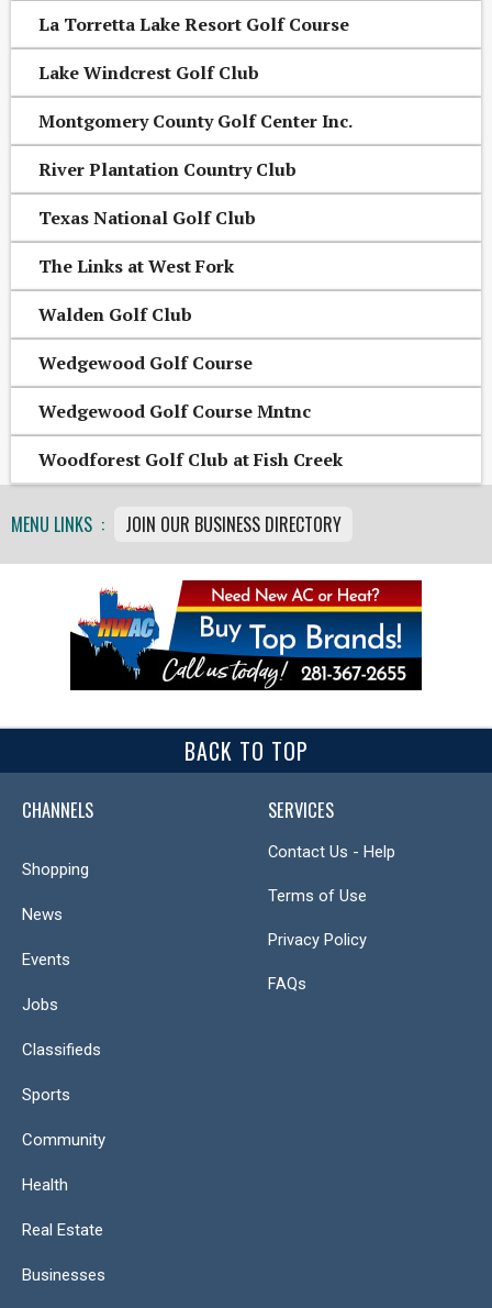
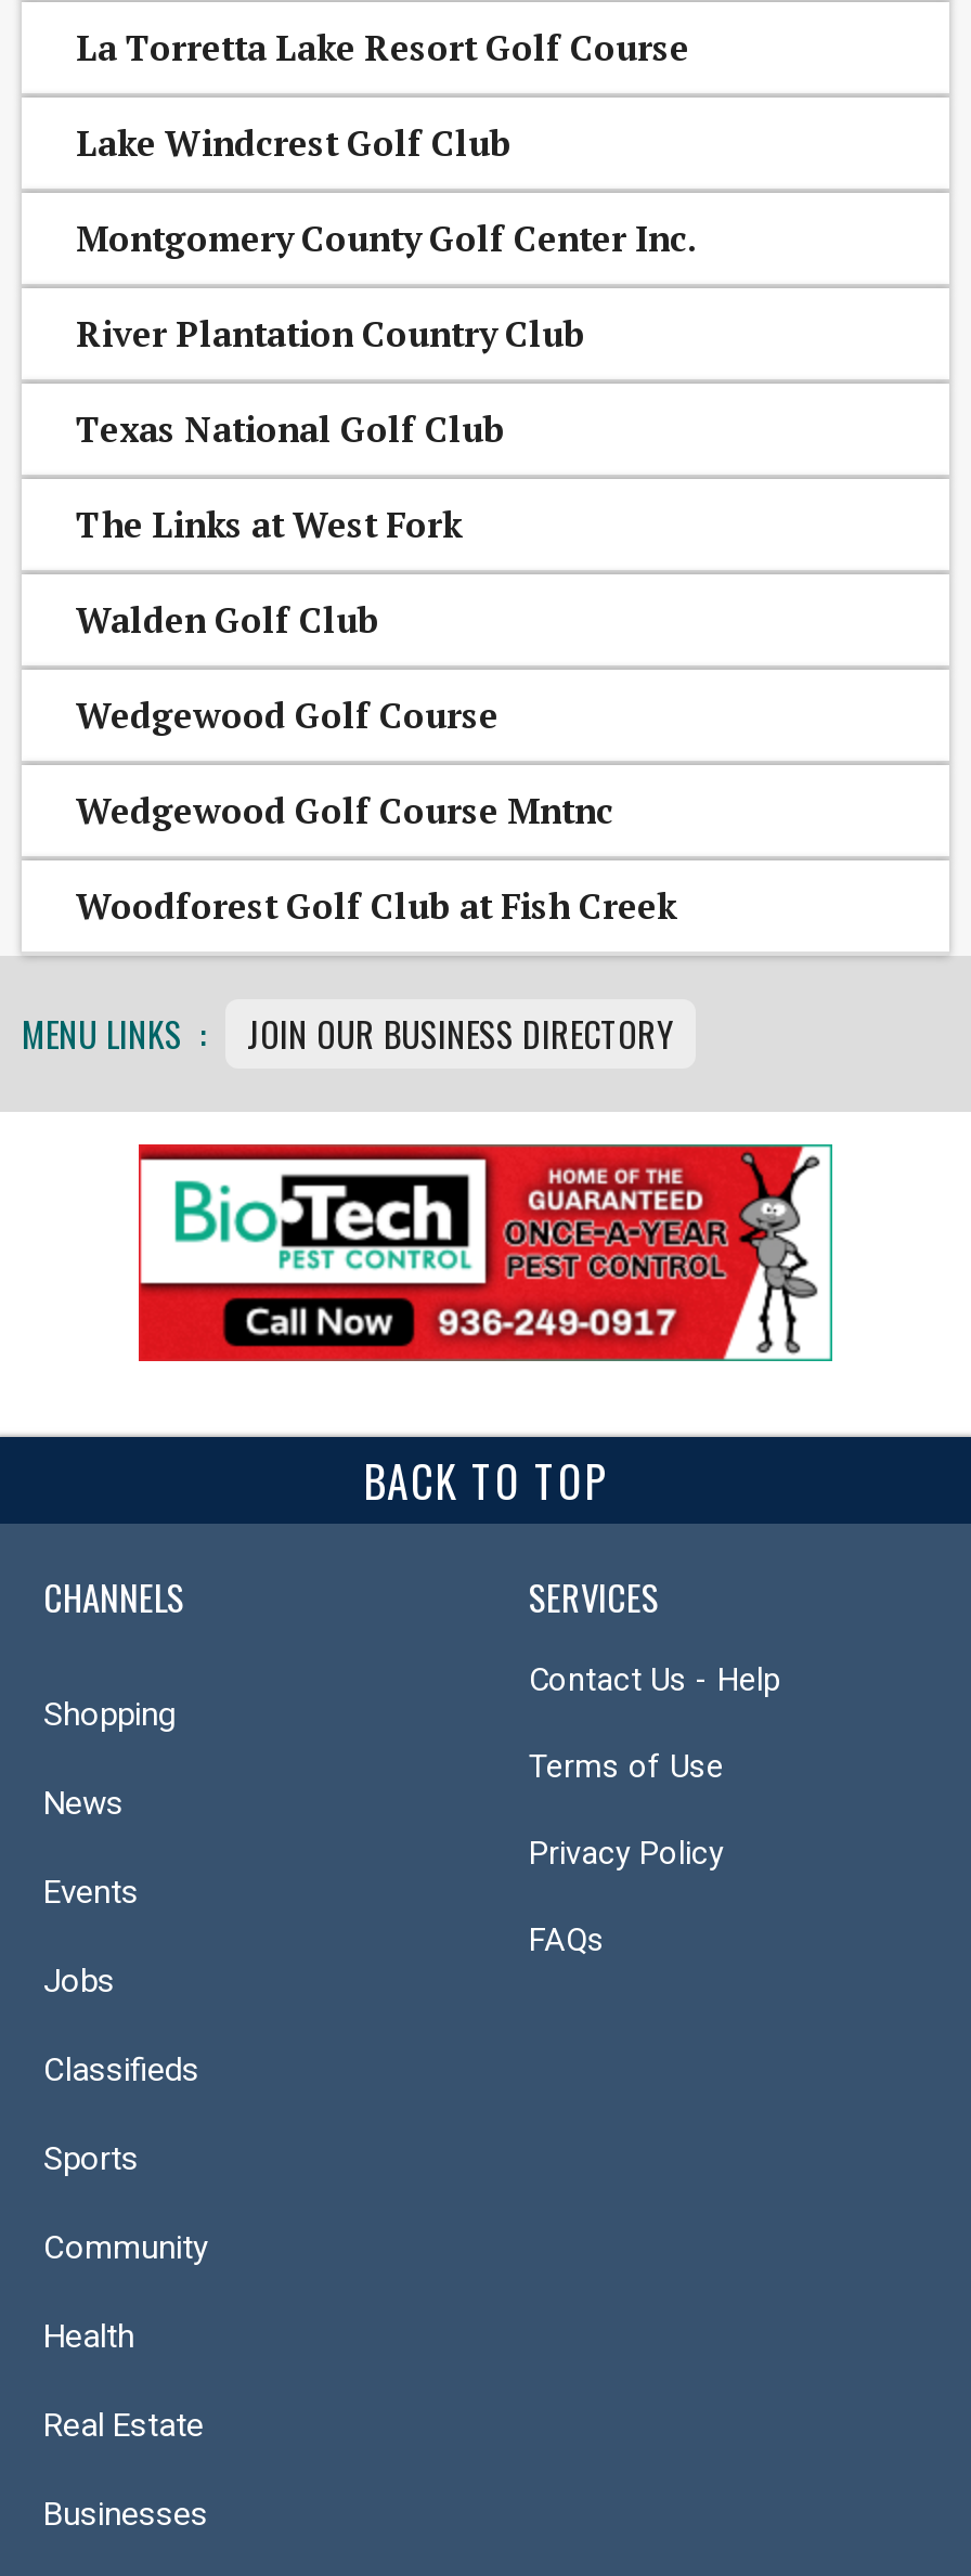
- [image]
+ [image]
